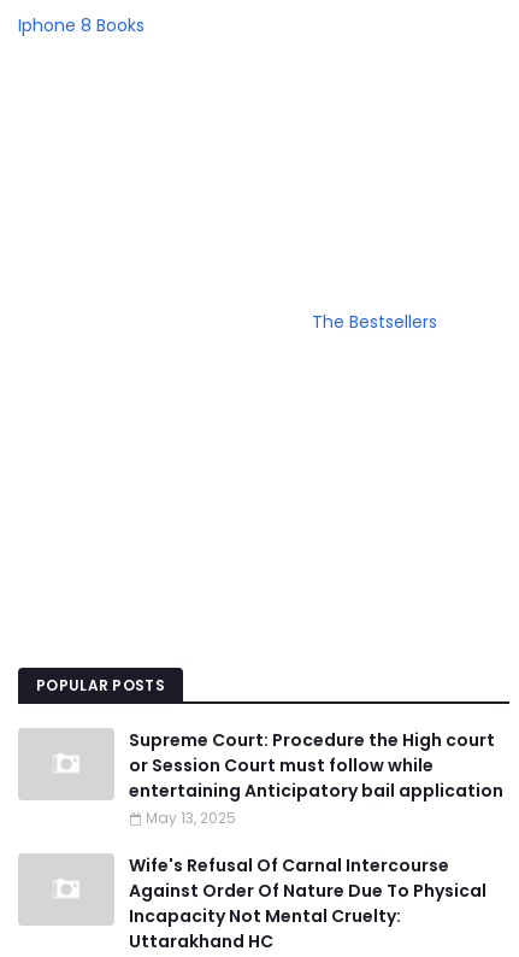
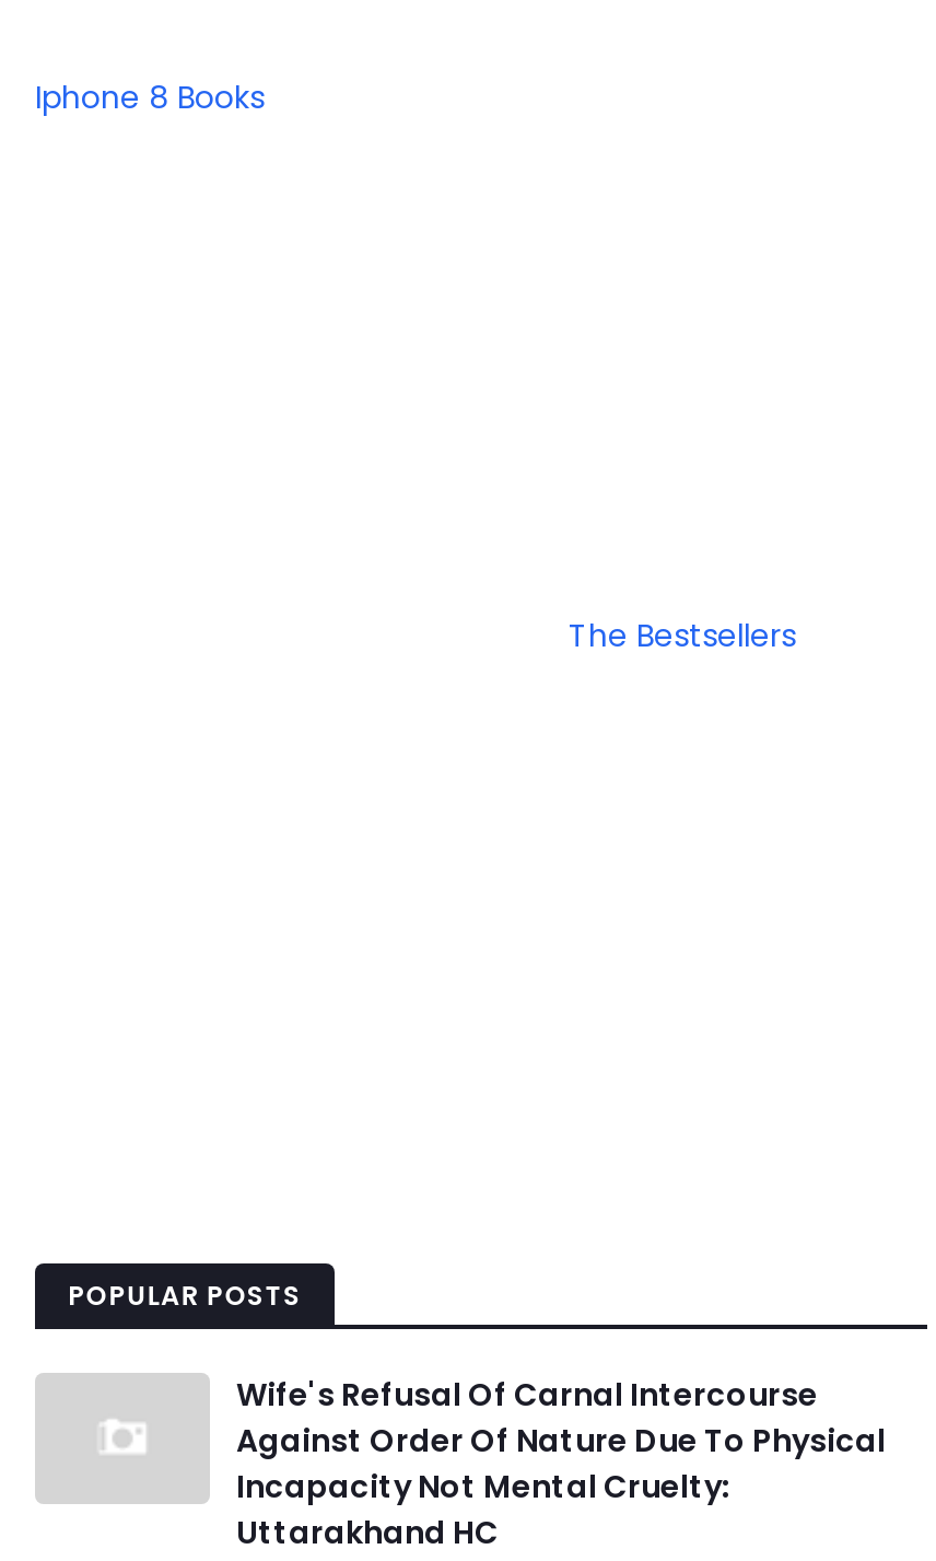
- Supreme Court: Procedure the High court
- or Session Court must follow while
- entertaining Anticipatory bail application
- May 13, 2025
